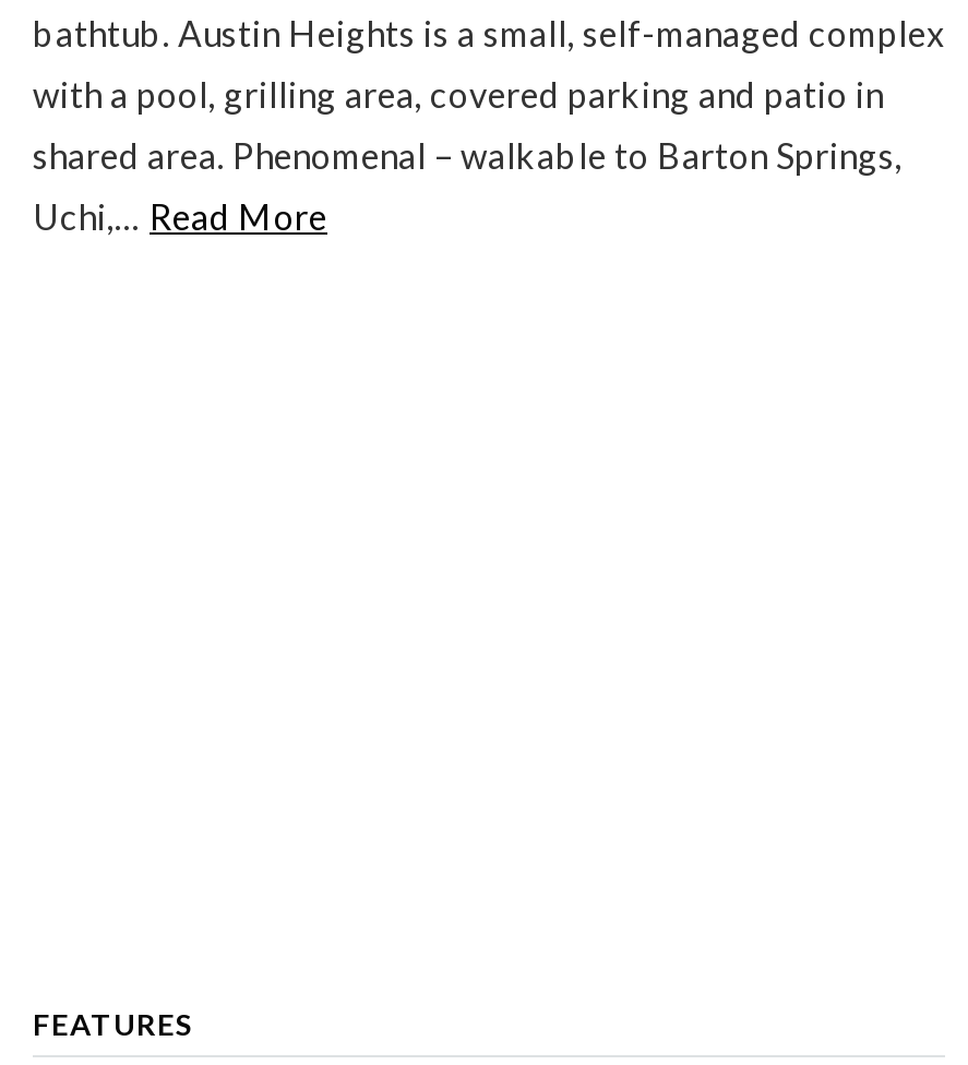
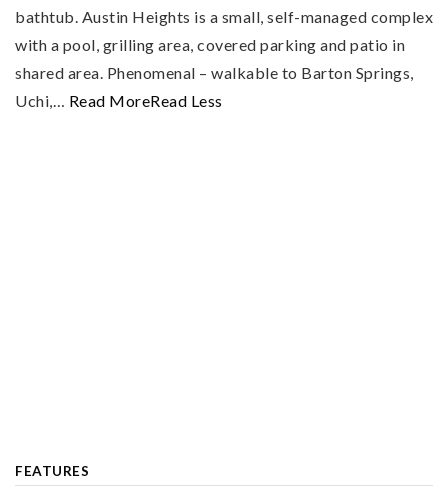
- Uchi,… Read More
+ Uchi,… Read MoreRead Less
